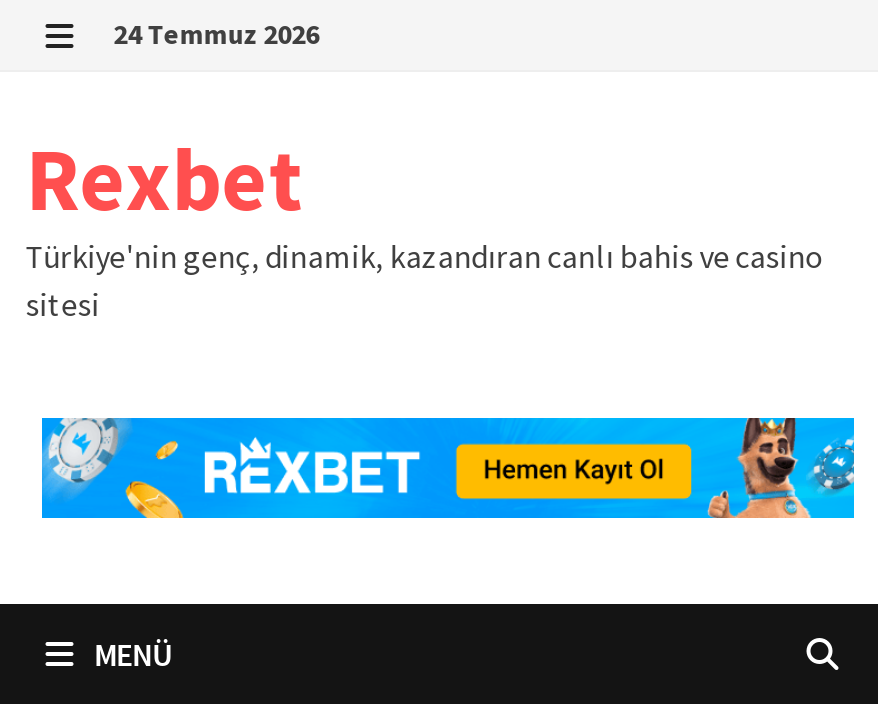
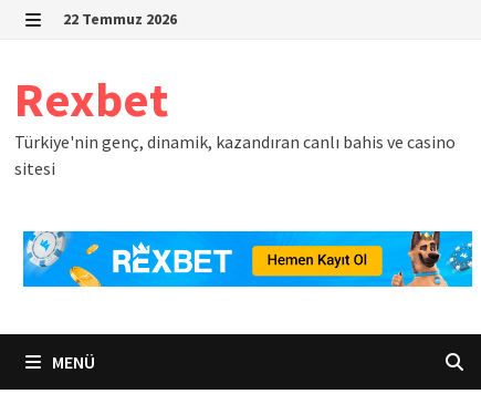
- 24 Temmuz 2026
+ 22 Temmuz 2026
